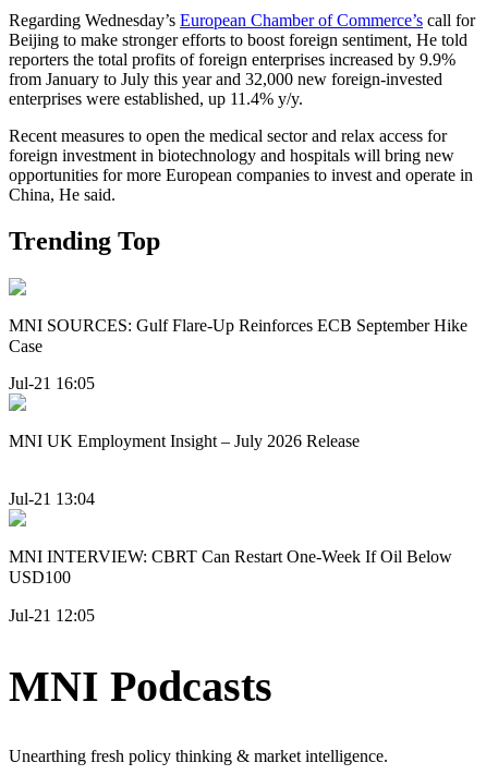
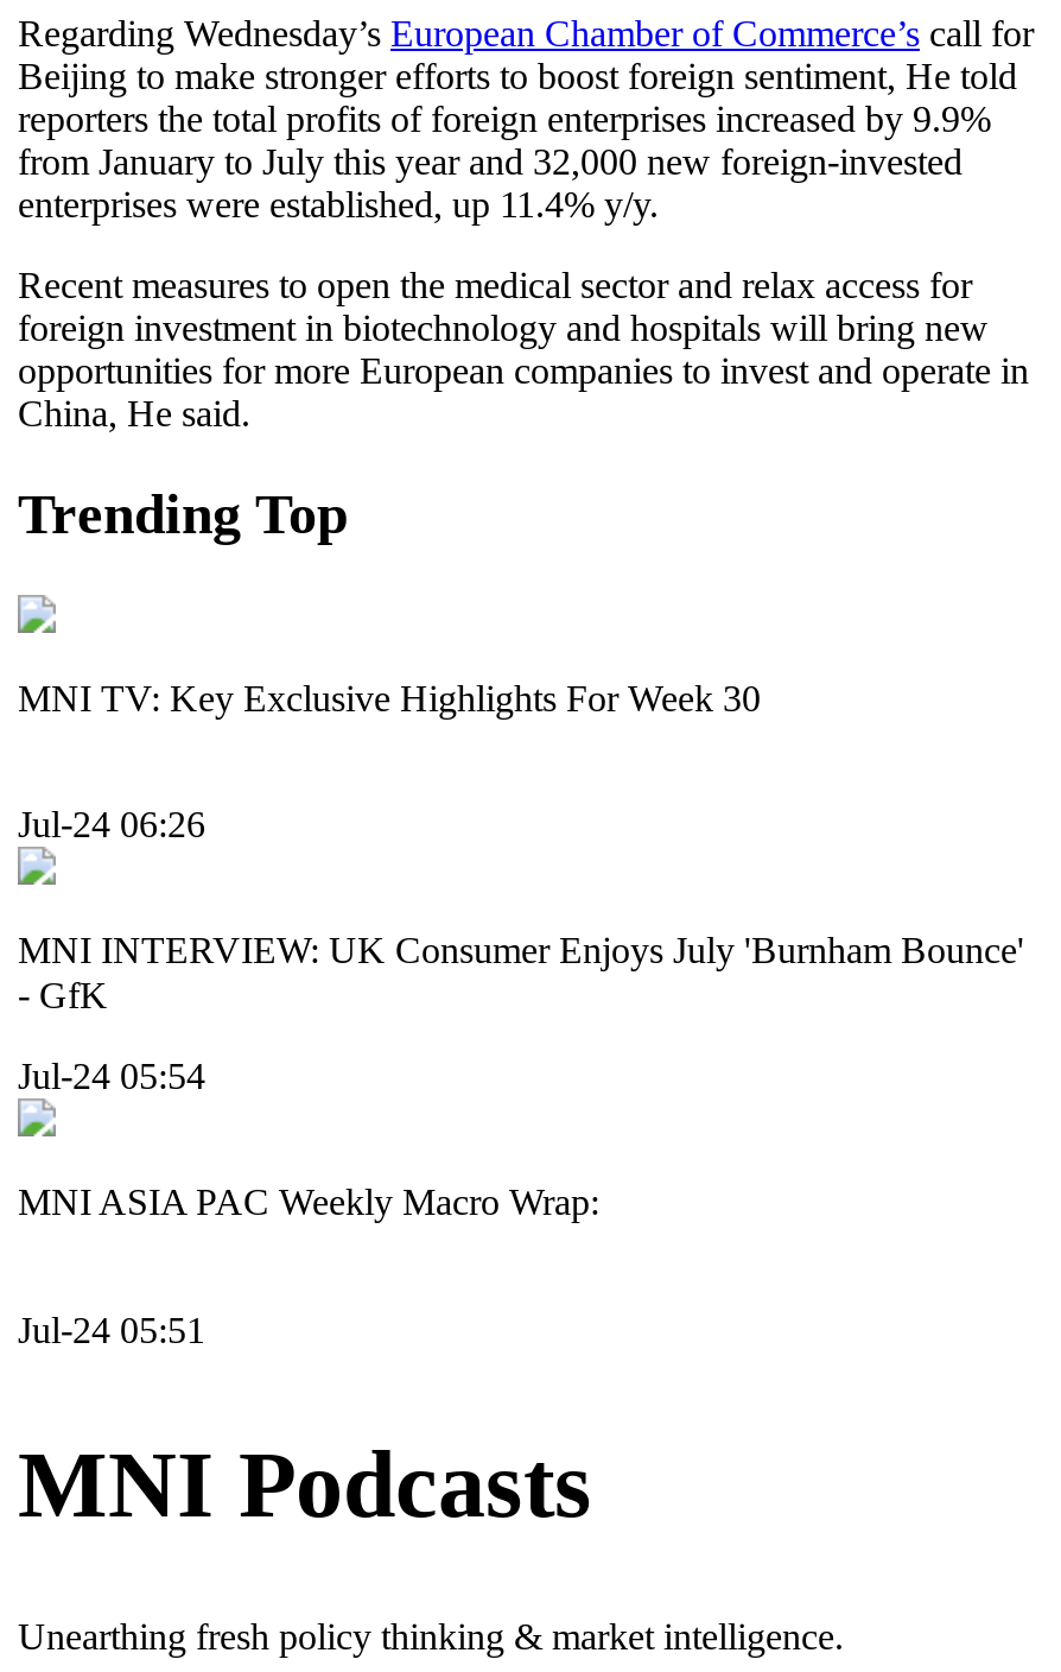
- MNI SOURCES: Gulf Flare-Up Reinforces ECB September Hike
- Case
+ MNI TV: Key Exclusive Highlights For Week 30

- Jul-21 16:05
+ Jul-24 06:26

- MNI UK Employment Insight – July 2026 Release
+ MNI INTERVIEW: UK Consumer Enjoys July 'Burnham Bounce'
+ - GfK

- Jul-21 13:04
+ Jul-24 05:54

- MNI INTERVIEW: CBRT Can Restart One-Week If Oil Below
- USD100
+ MNI ASIA PAC Weekly Macro Wrap:

- Jul-21 12:05
+ Jul-24 05:51
